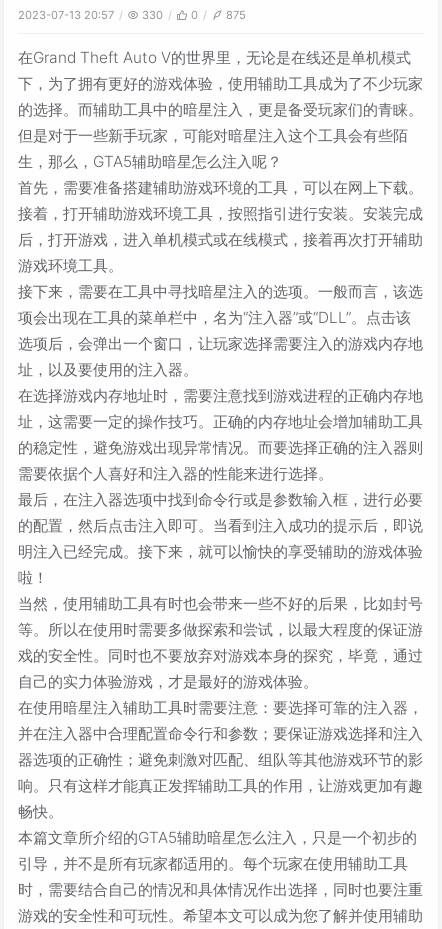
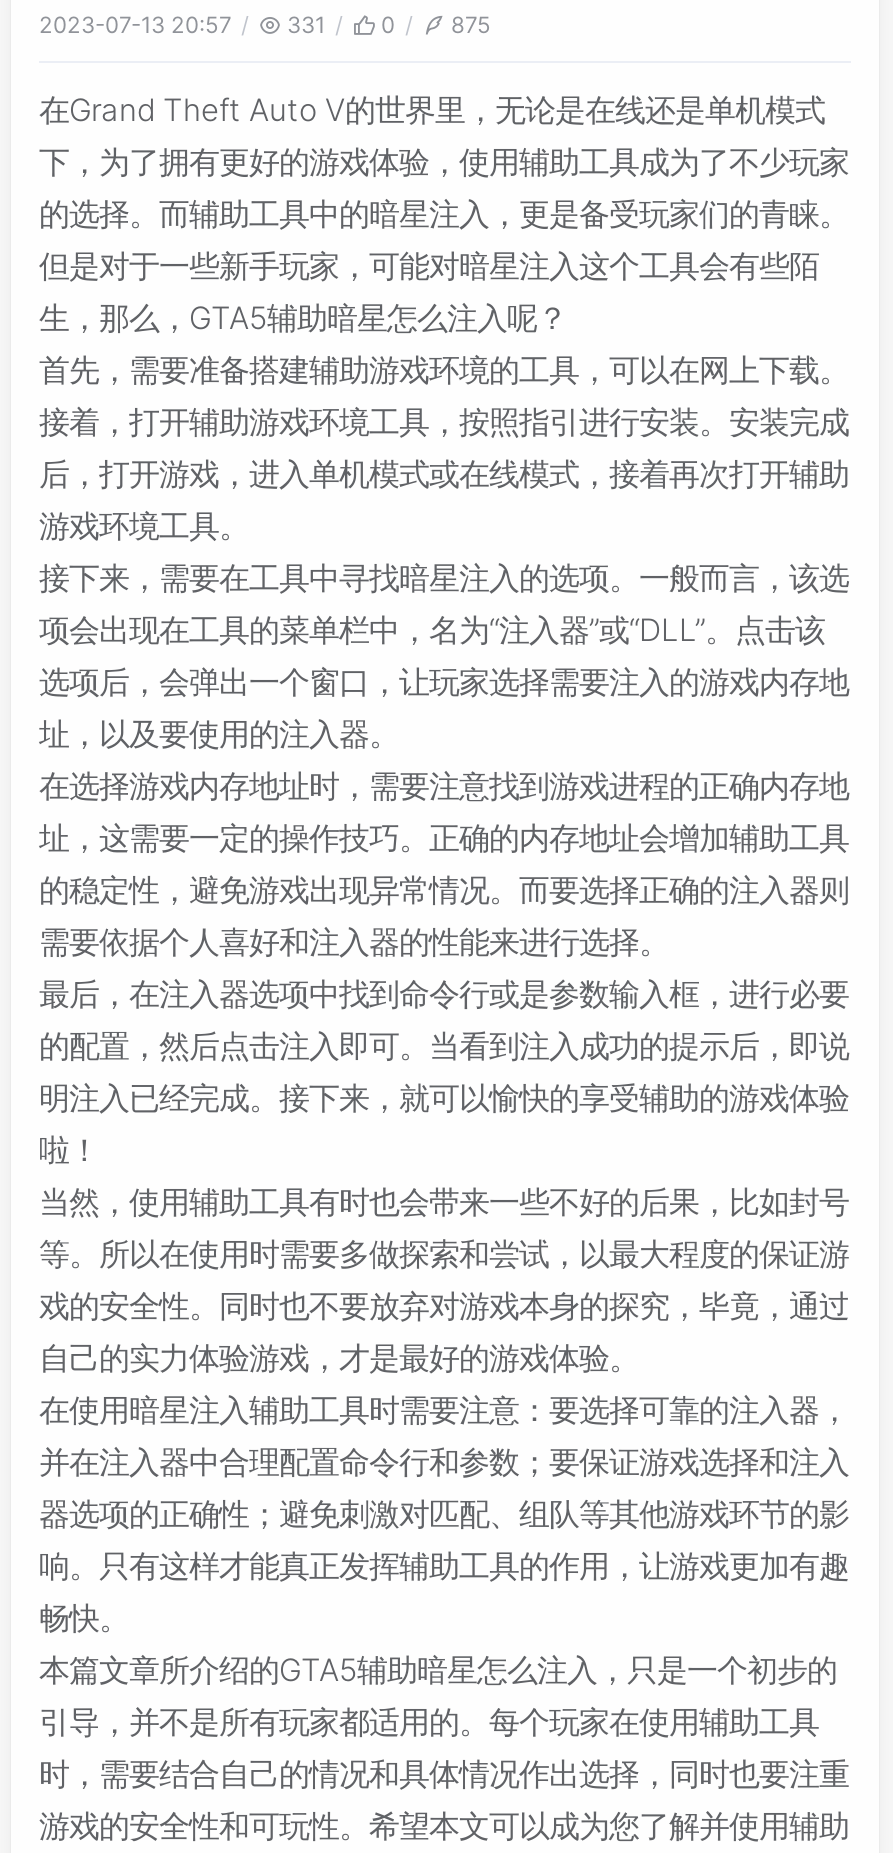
- 2023-07-13 20:57 330 0 875
+ 2023-07-13 20:57 331 0 875
